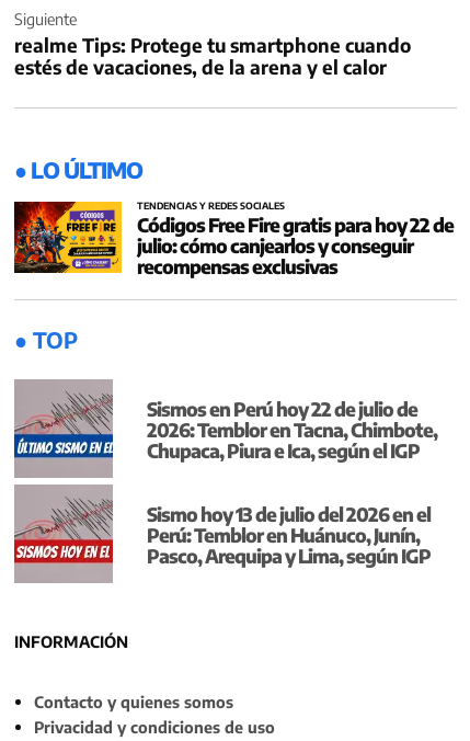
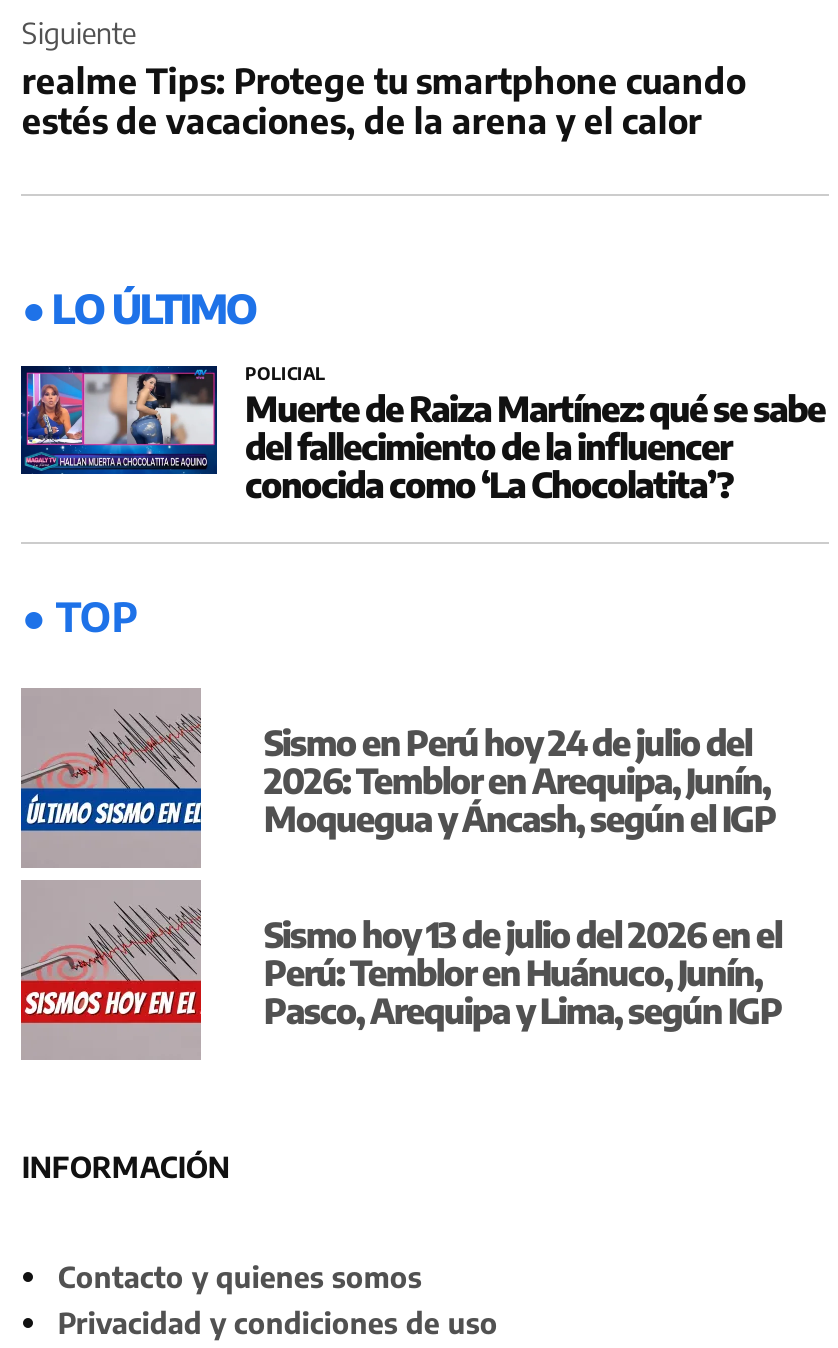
- [image]
- TENDENCIAS Y REDES SOCIALES
- Códigos Free Fire gratis para hoy 22 de
- julio: cómo canjearlos y conseguir
- recompensas exclusivas
+ [image]
+ POLICIAL
+ Muerte de Raiza Martínez: qué se sabe
+ del fallecimiento de la influencer
+ conocida como ‘La Chocolatita’?

- Sismos en Perú hoy 22 de julio de
- 2026: Temblor en Tacna, Chimbote,
- Chupaca, Piura e Ica, según el IGP
+ Sismo en Perú hoy 24 de julio del
+ 2026: Temblor en Arequipa, Junín,
+ Moquegua y Áncash, según el IGP
